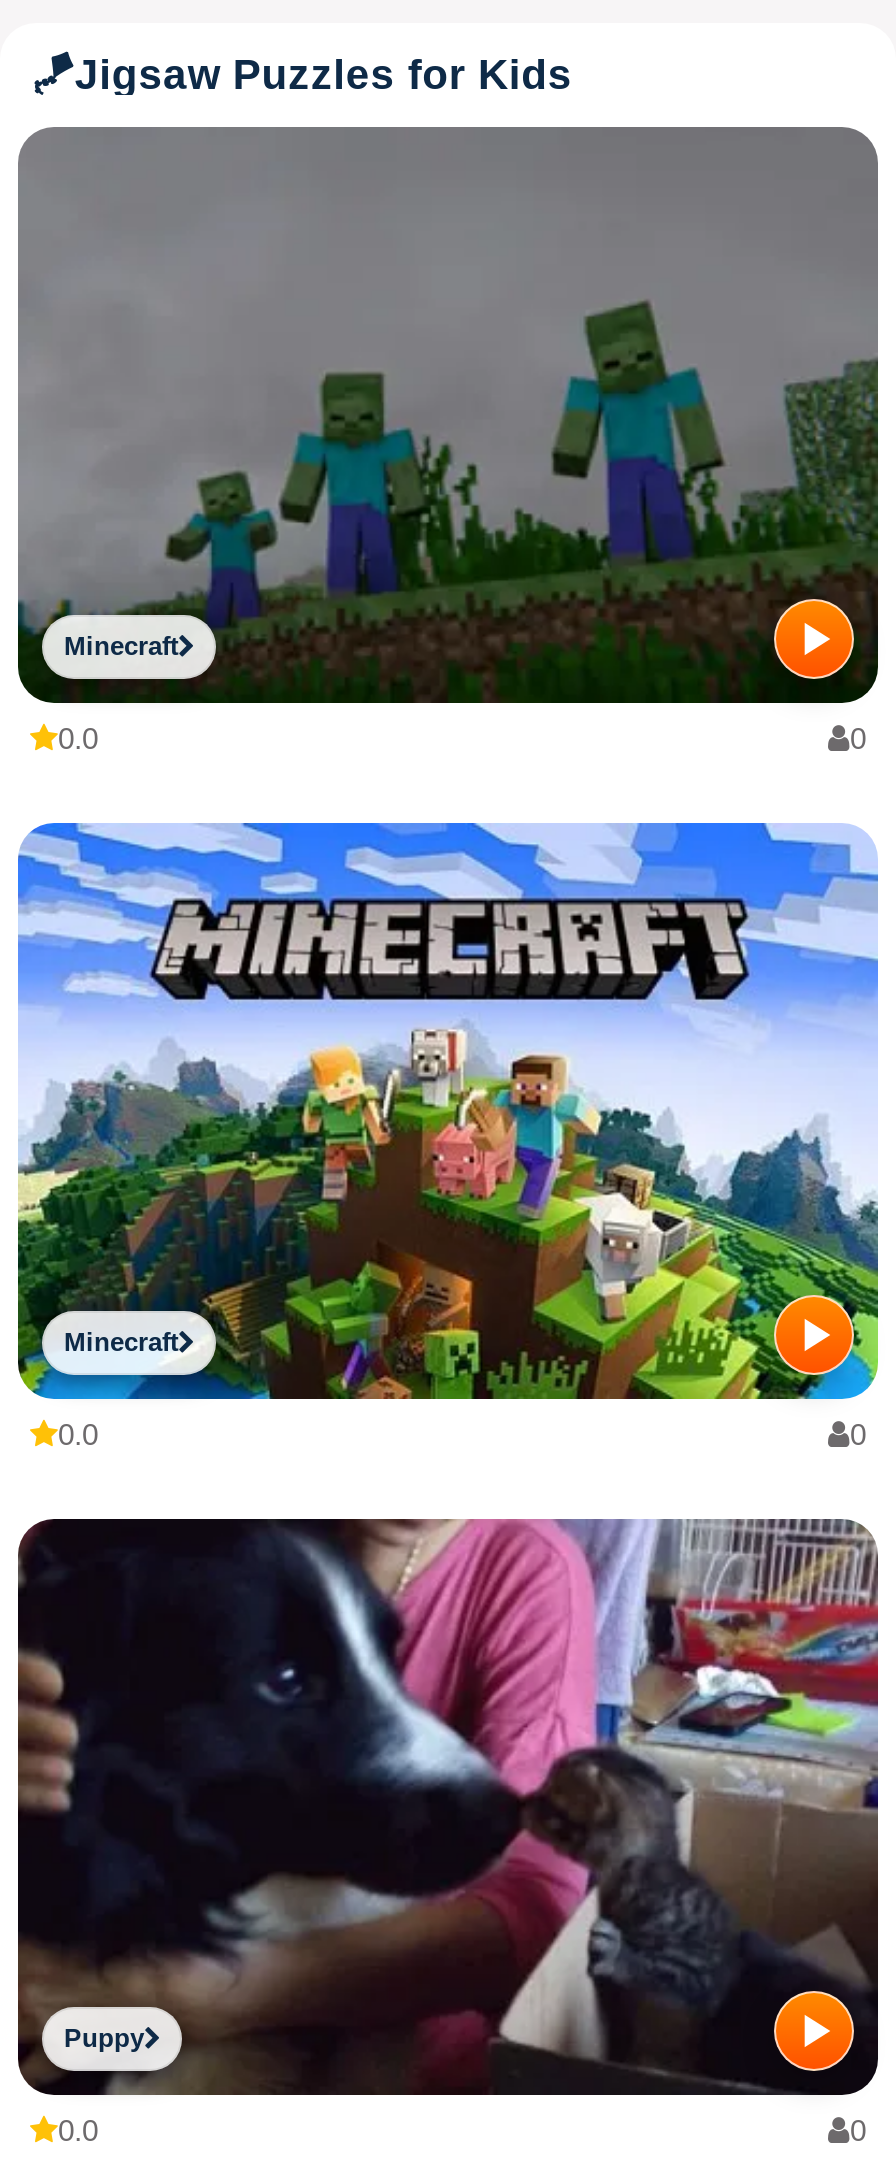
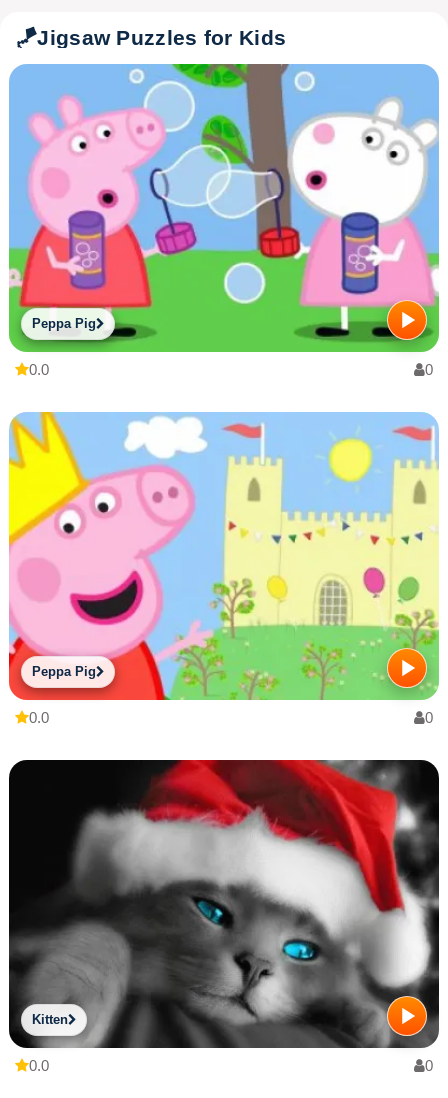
- [image]
- Minecraft
+ [image]
+ Peppa Pig

- [image]
- Minecraft
+ [image]
+ Peppa Pig

- [image]
- Puppy
+ [image]
+ Kitten
